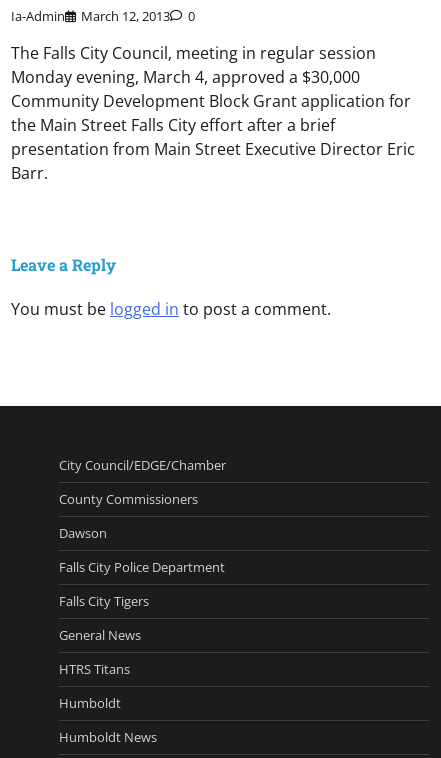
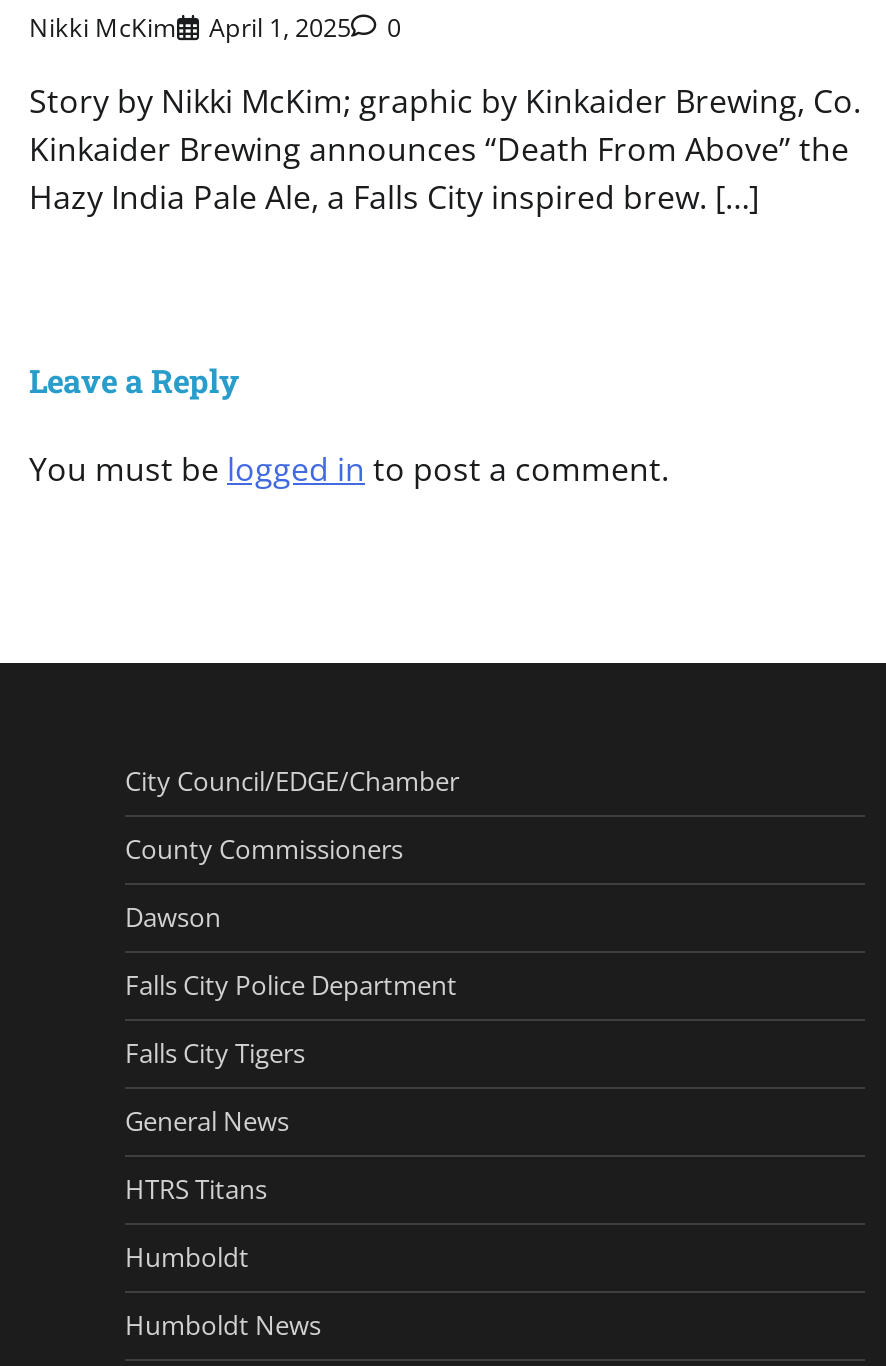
- Ia-Admin
- March 12, 2013
+ Nikki McKim
+ April 1, 2025

- The Falls City Council, meeting in regular session
- Monday evening, March 4, approved a $30,000
- Community Development Block Grant application for
- the Main Street Falls City effort after a brief
- presentation from Main Street Executive Director Eric
- Barr.
+ Story by Nikki McKim; graphic by Kinkaider Brewing, Co.
+ Kinkaider Brewing announces “Death From Above” the
+ Hazy India Pale Ale, a Falls City inspired brew. […]
